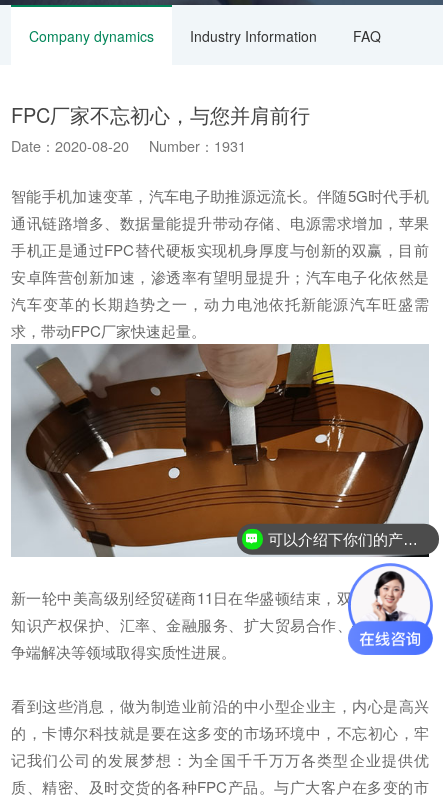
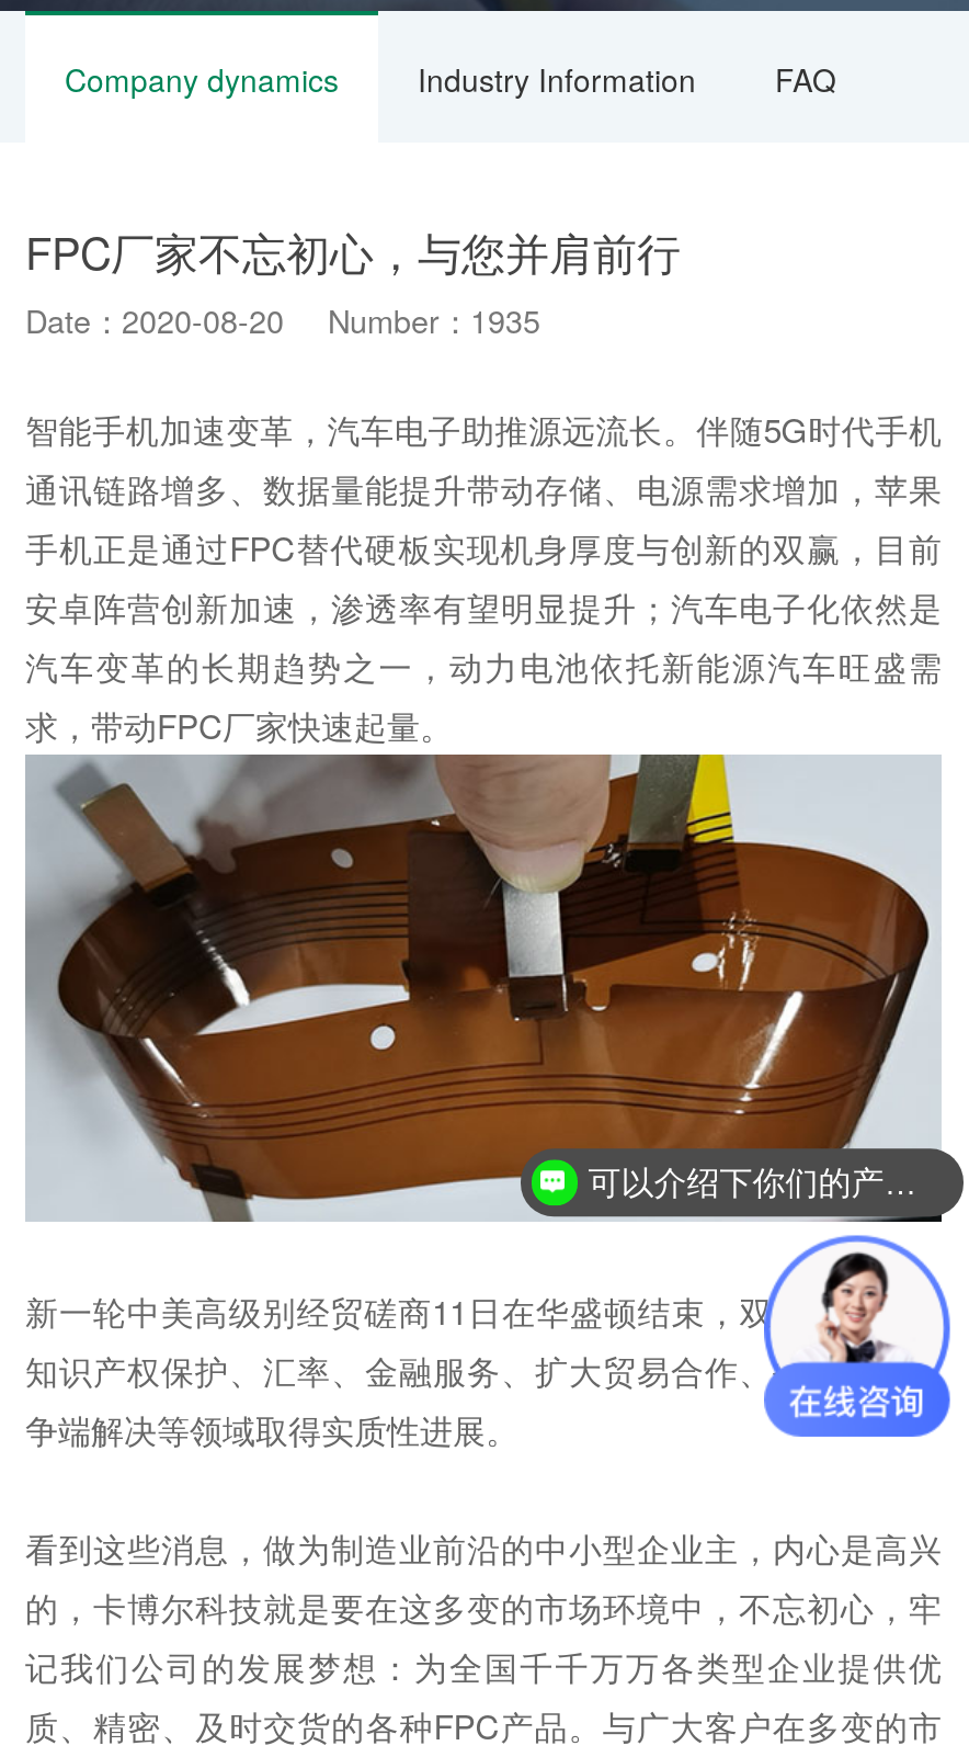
- Date：2020-08-20 Number：1931
+ Date：2020-08-20 Number：1935
